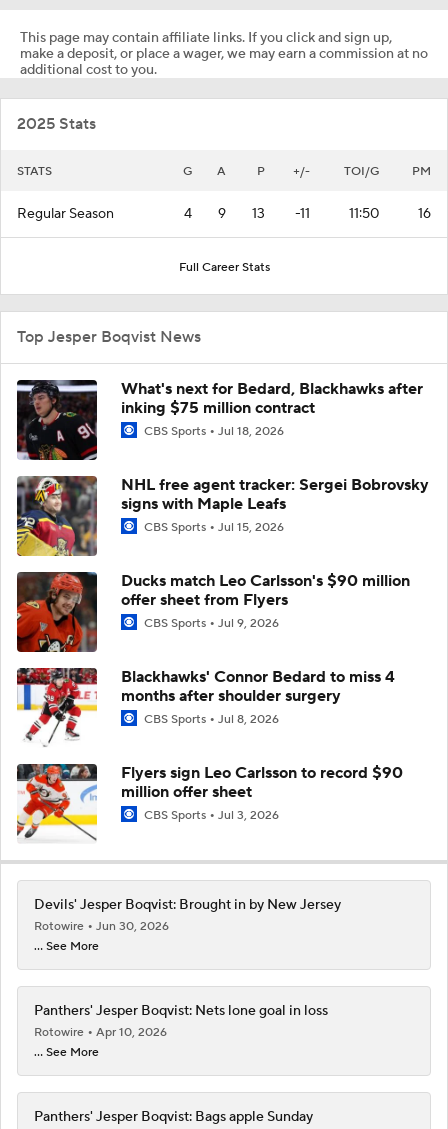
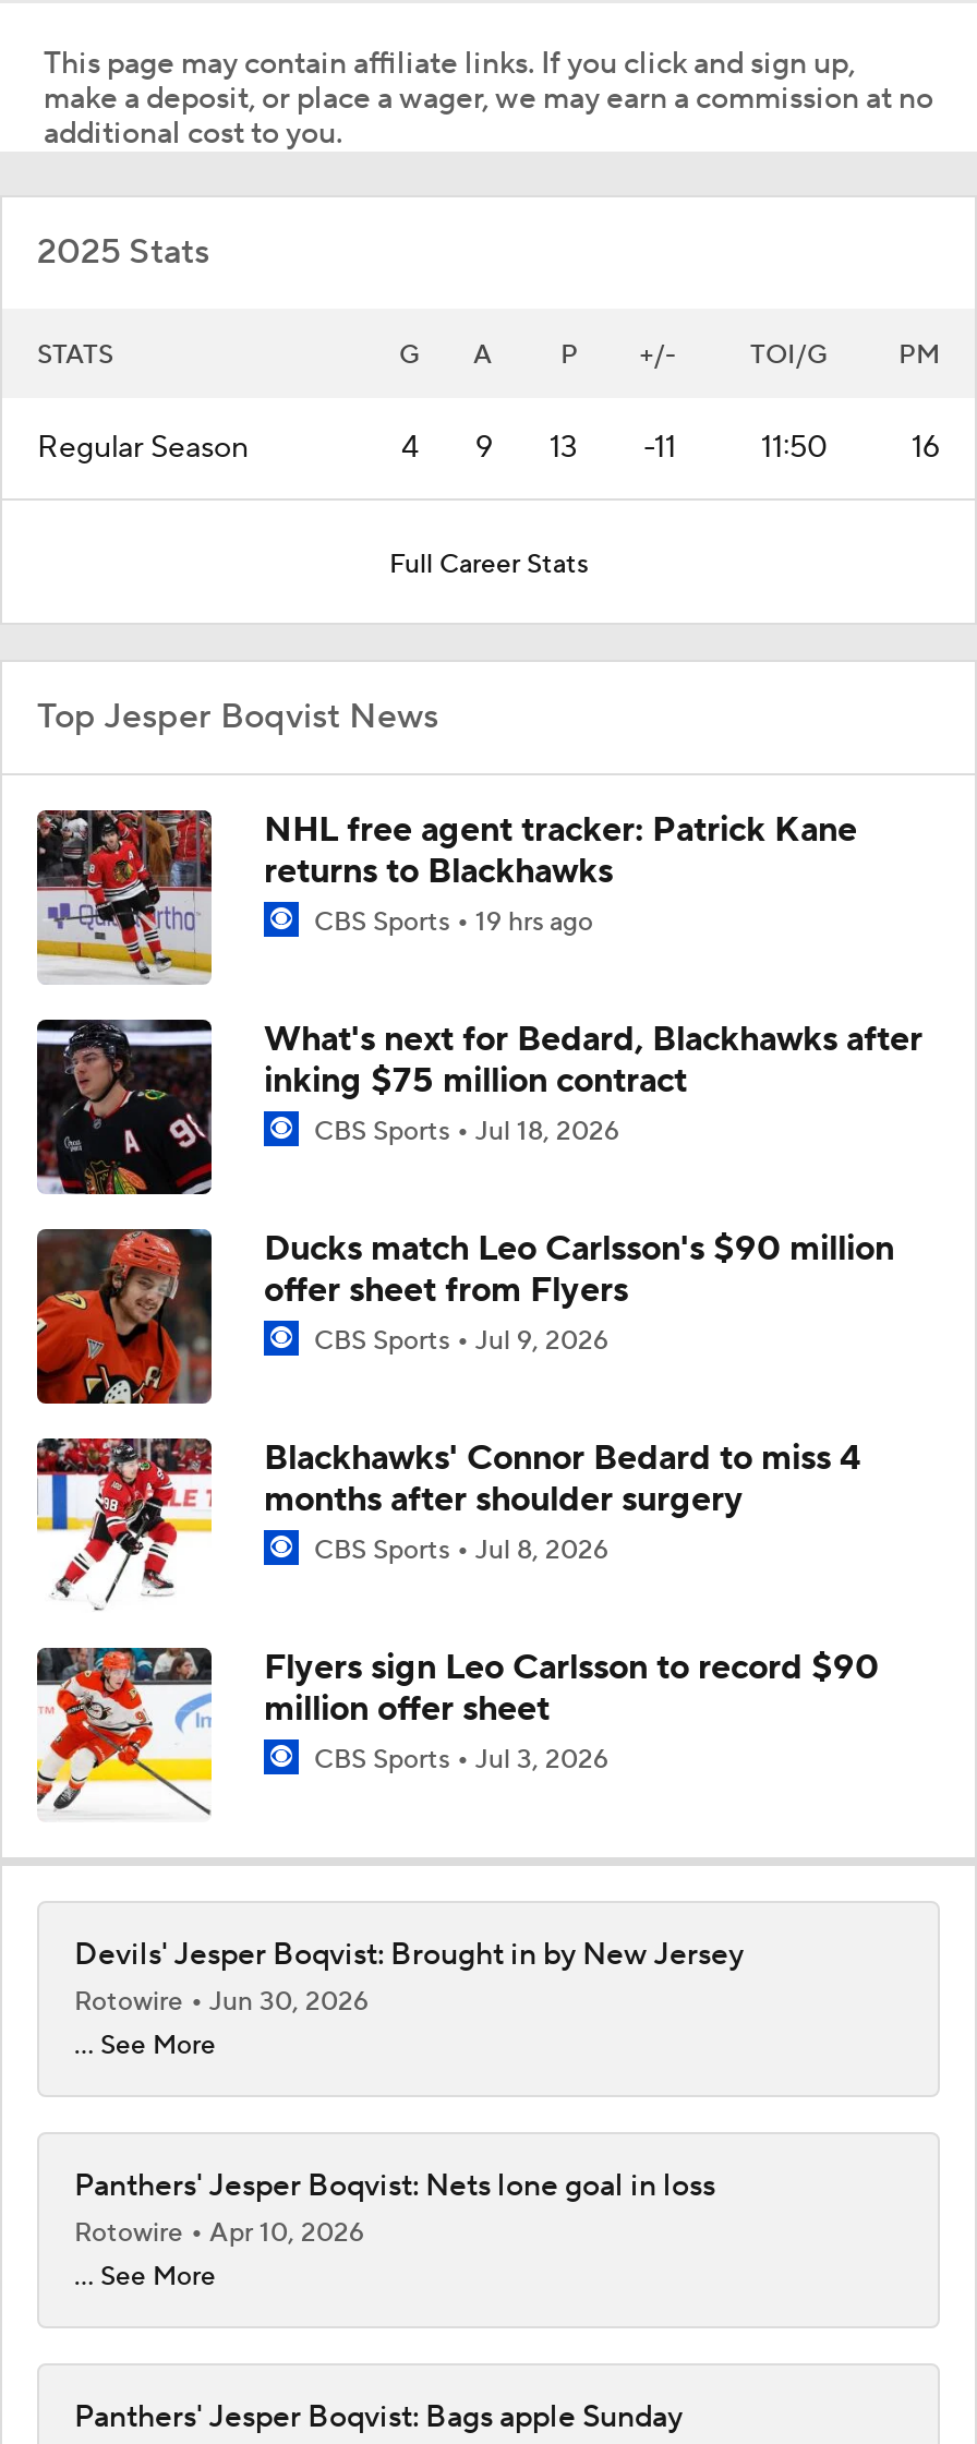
+ [image]
+ NHL free agent tracker: Patrick Kane
+ returns to Blackhawks
+ CBS Sports 19 hrs ago

moved down: [image] | What's next for Bedard, Blackhawks after | inking $75 million contract | CBS Sports Jul 18, 2026

- [image]
- NHL free agent tracker: Sergei Bobrovsky
- signs with Maple Leafs
- CBS Sports Jul 15, 2026
